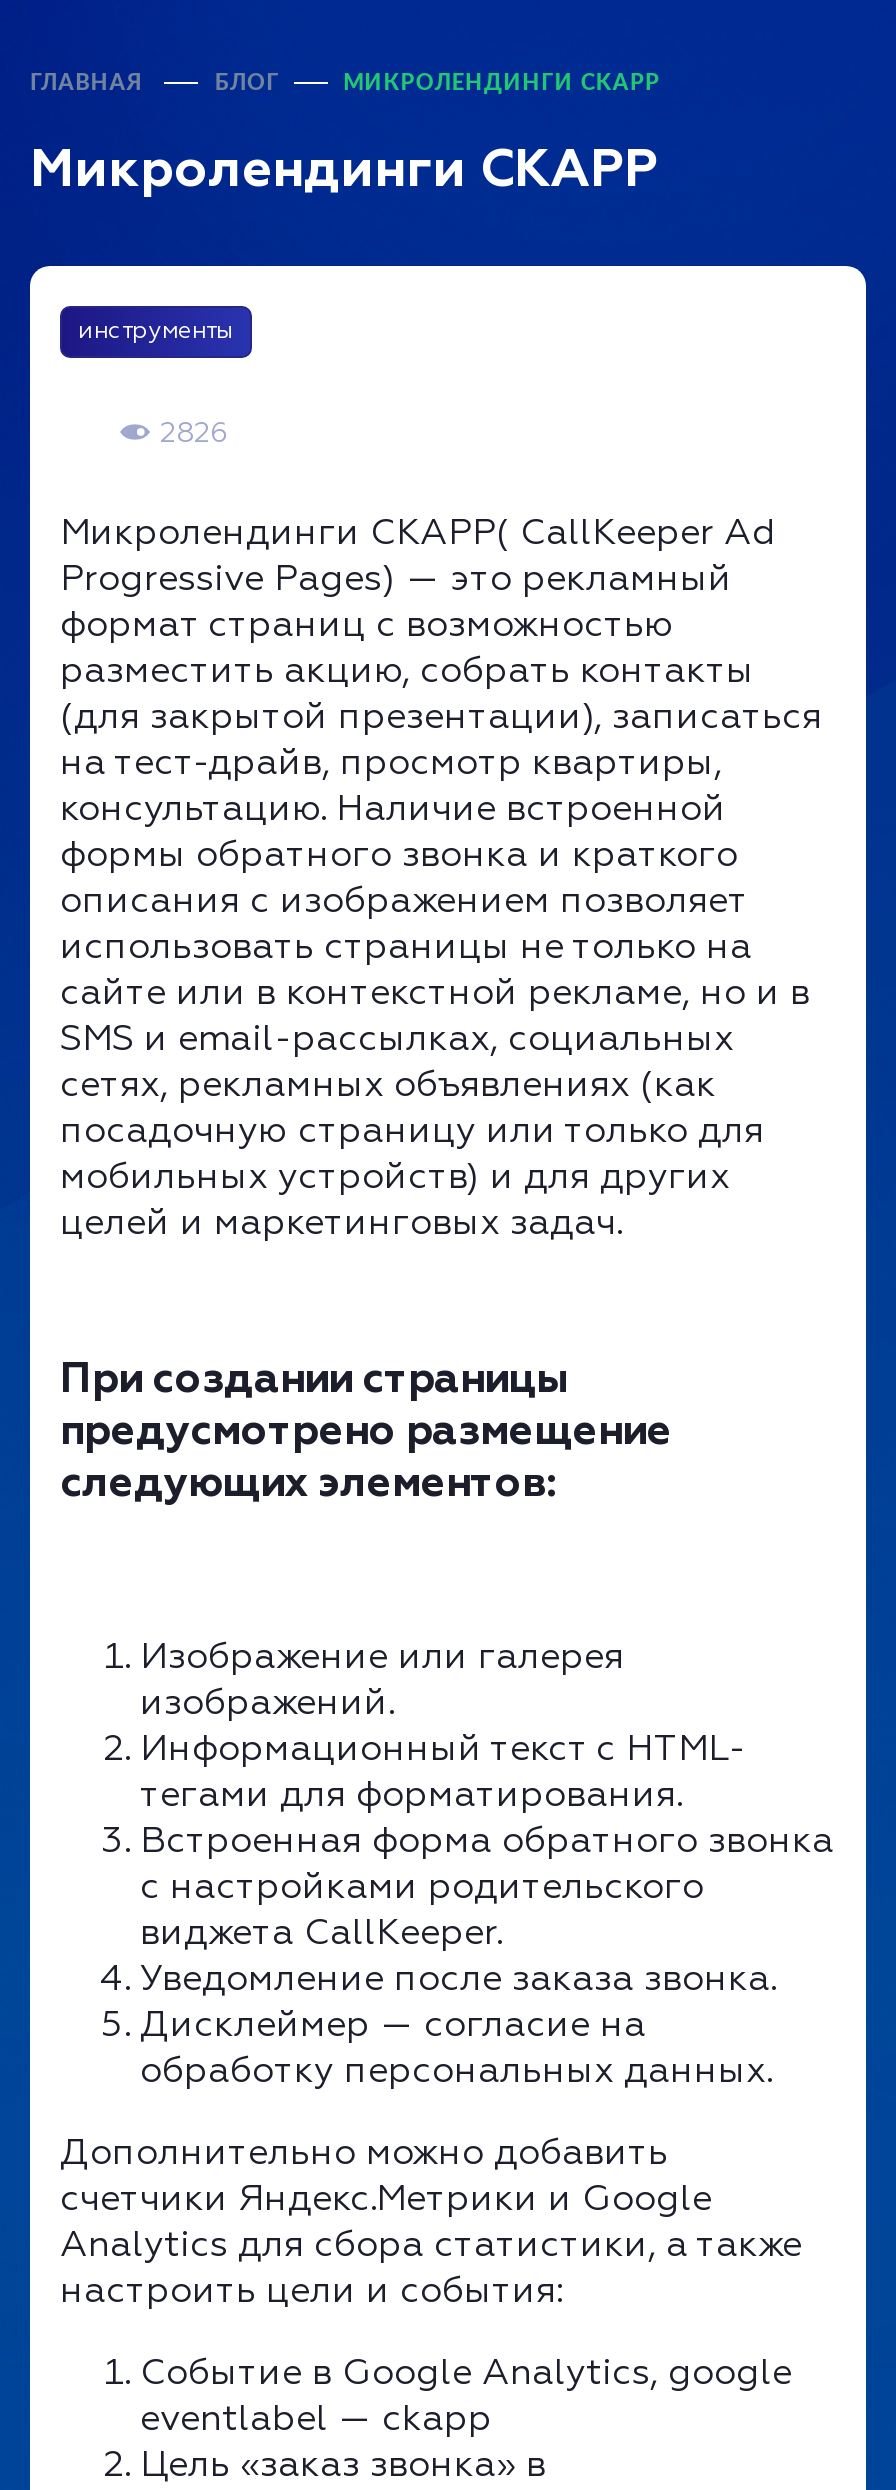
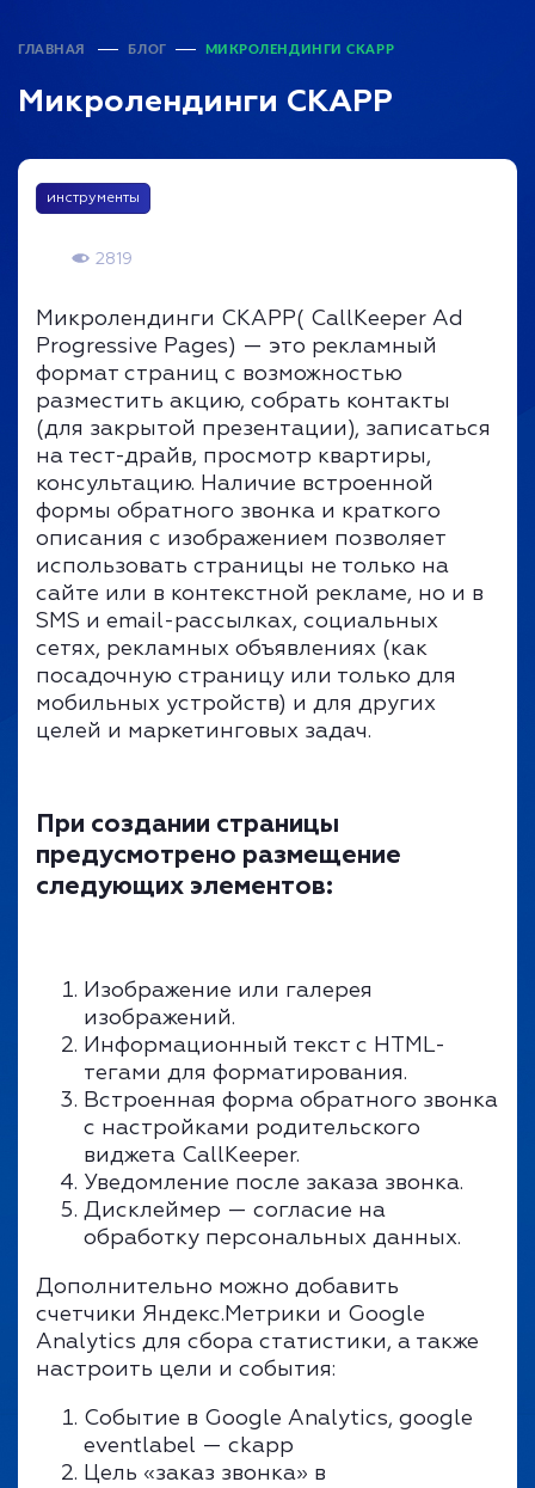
- 2826
+ 2819
